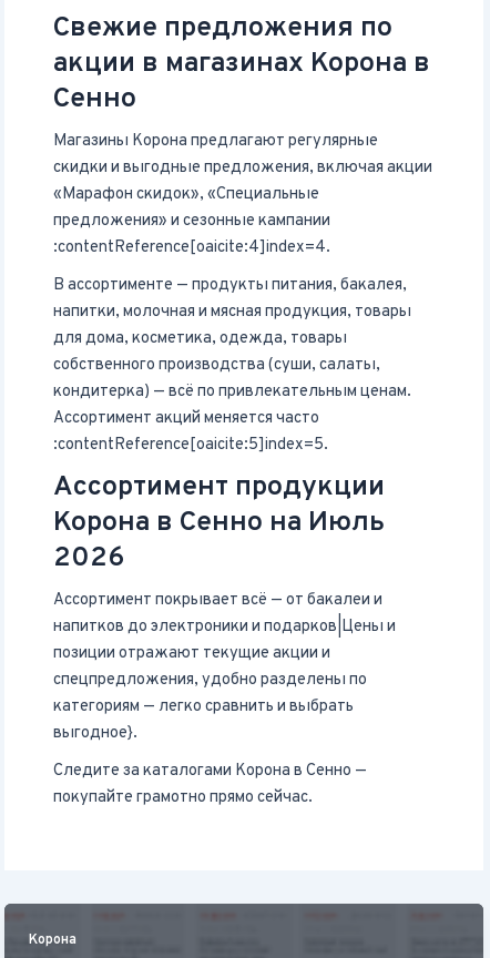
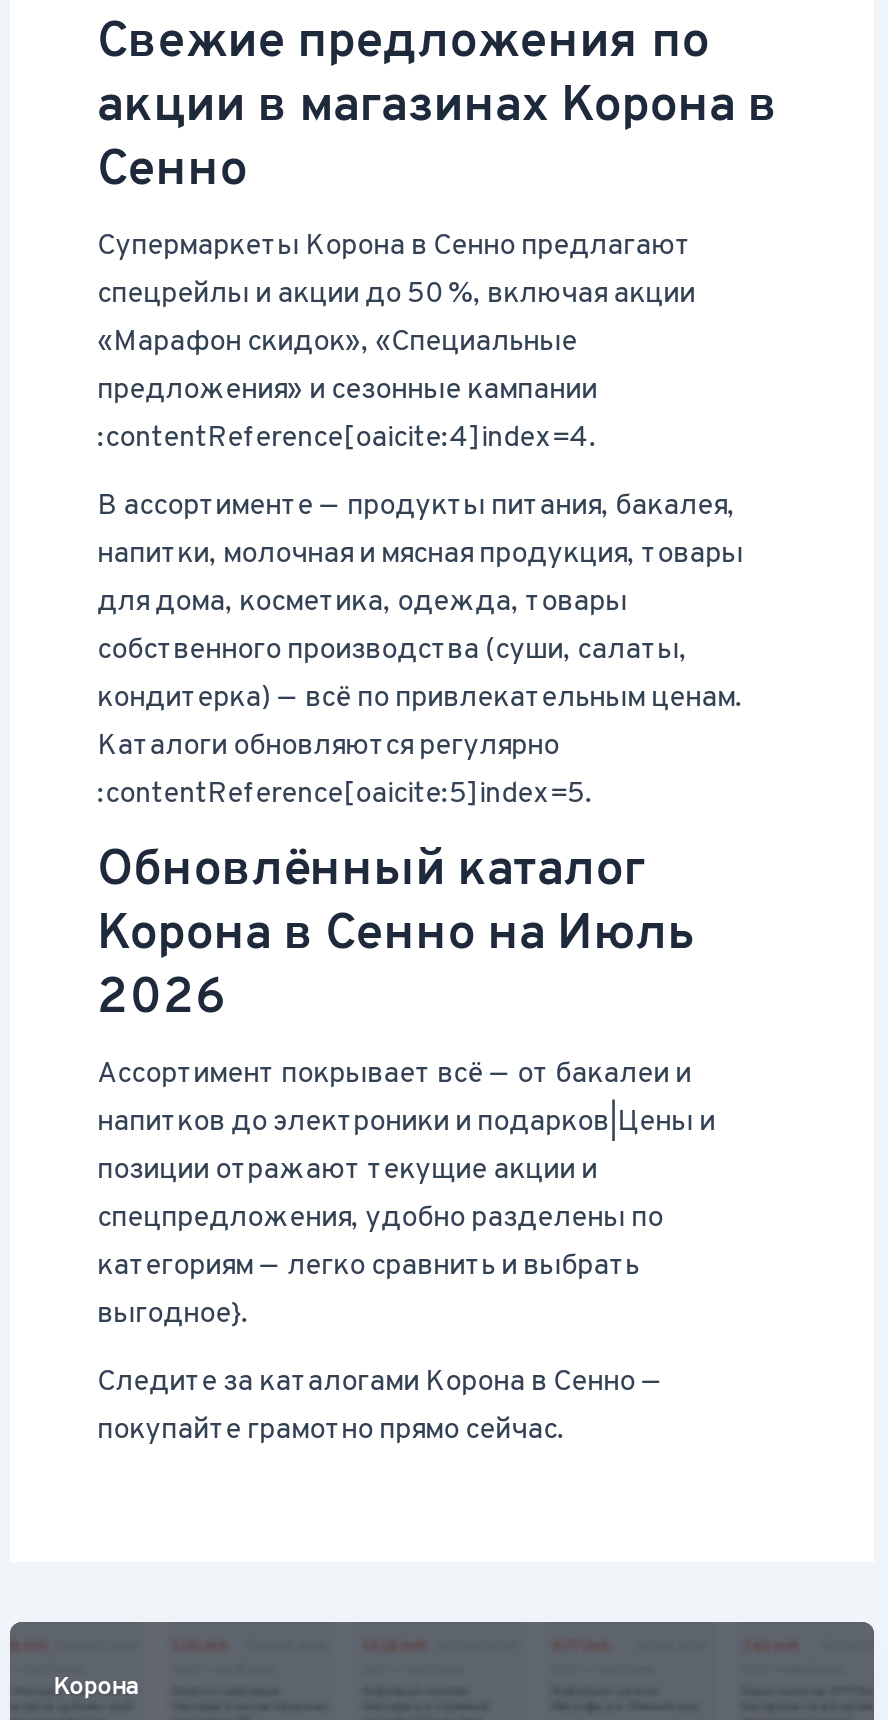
- Магазины Корона предлагают регулярные
- скидки и выгодные предложения, включая акции
+ Супермаркеты Корона в Сенно предлагают
+ спецрейлы и акции до 50 %, включая акции

- Ассортимент акций меняется часто
+ Каталоги обновляются регулярно

- Ассортимент продукции
+ Обновлённый каталог
